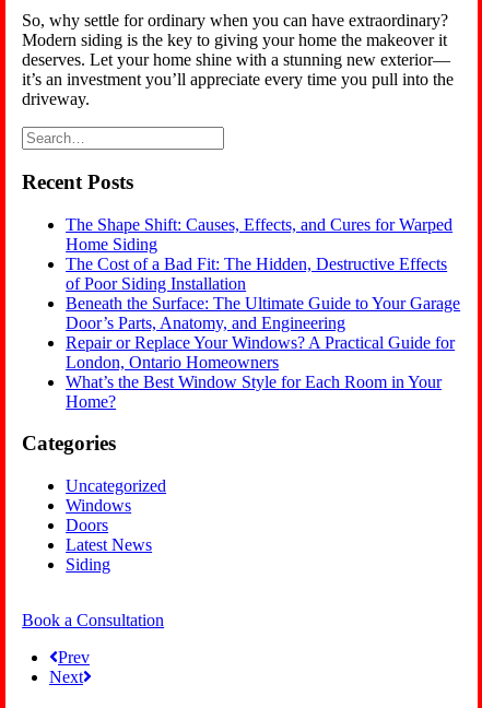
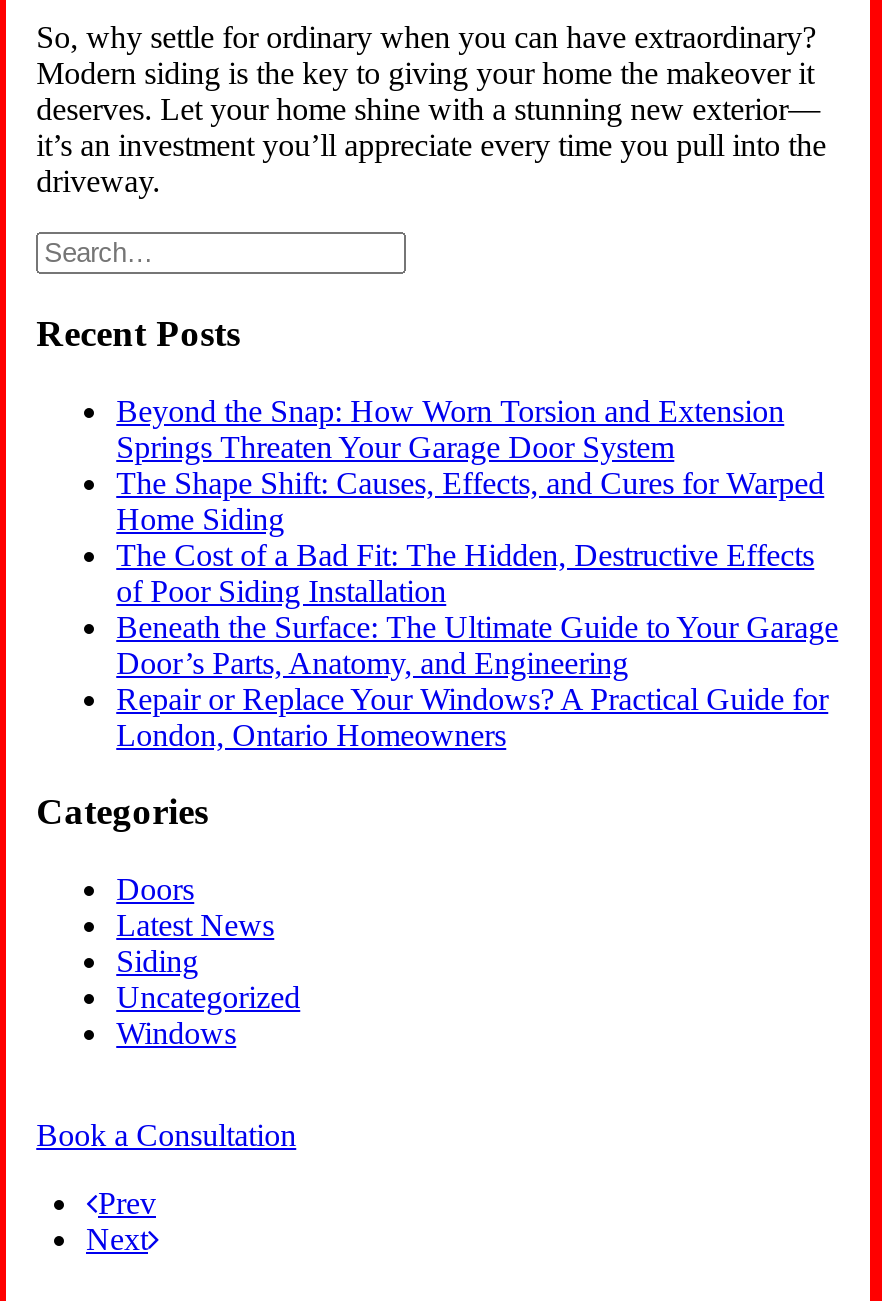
+ Beyond the Snap: How Worn Torsion and Extension
+ Springs Threaten Your Garage Door System

moved down: The Shape Shift: Causes, Effects, and Cures for Warped | Home Siding | The Cost of a Bad Fit: The Hidden, Destructive Effects | of Poor Siding Installation | Beneath the Surface: The Ultimate Guide to Your Garage | Door’s Parts, Anatomy, and Engineering | Repair or Replace Your Windows? A Practical Guide for | London, Ontario Homeowners

- What’s the Best Window Style for Each Room in Your
- Home?

moved down: Uncategorized | Windows

moved up: Doors | Latest News | Siding
